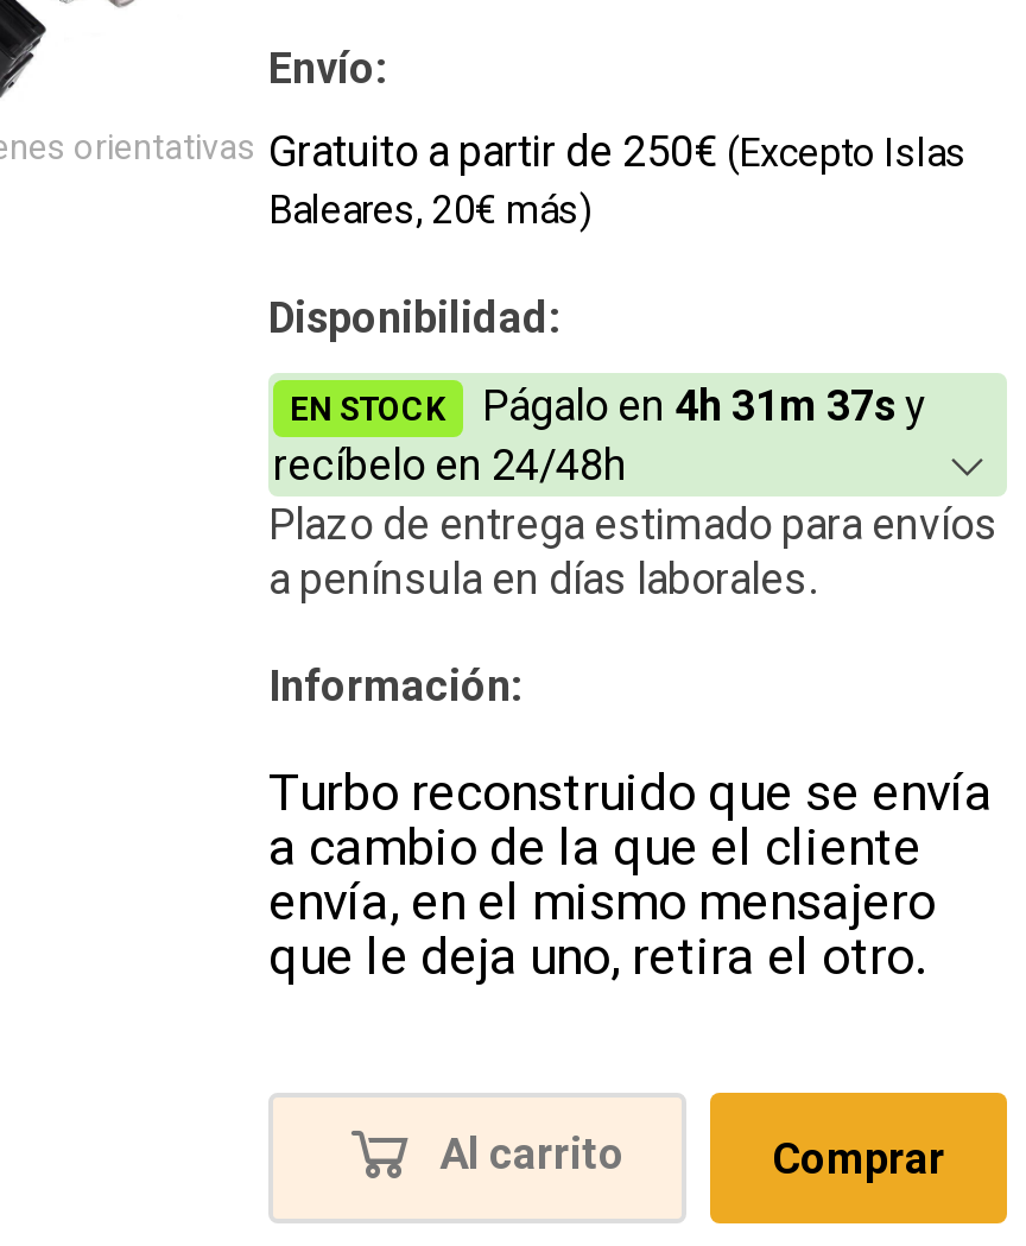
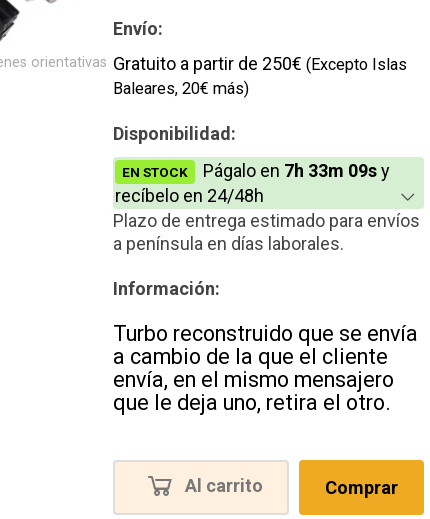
- Págalo en 4h 31m 37s y
+ Págalo en 7h 33m 09s y
